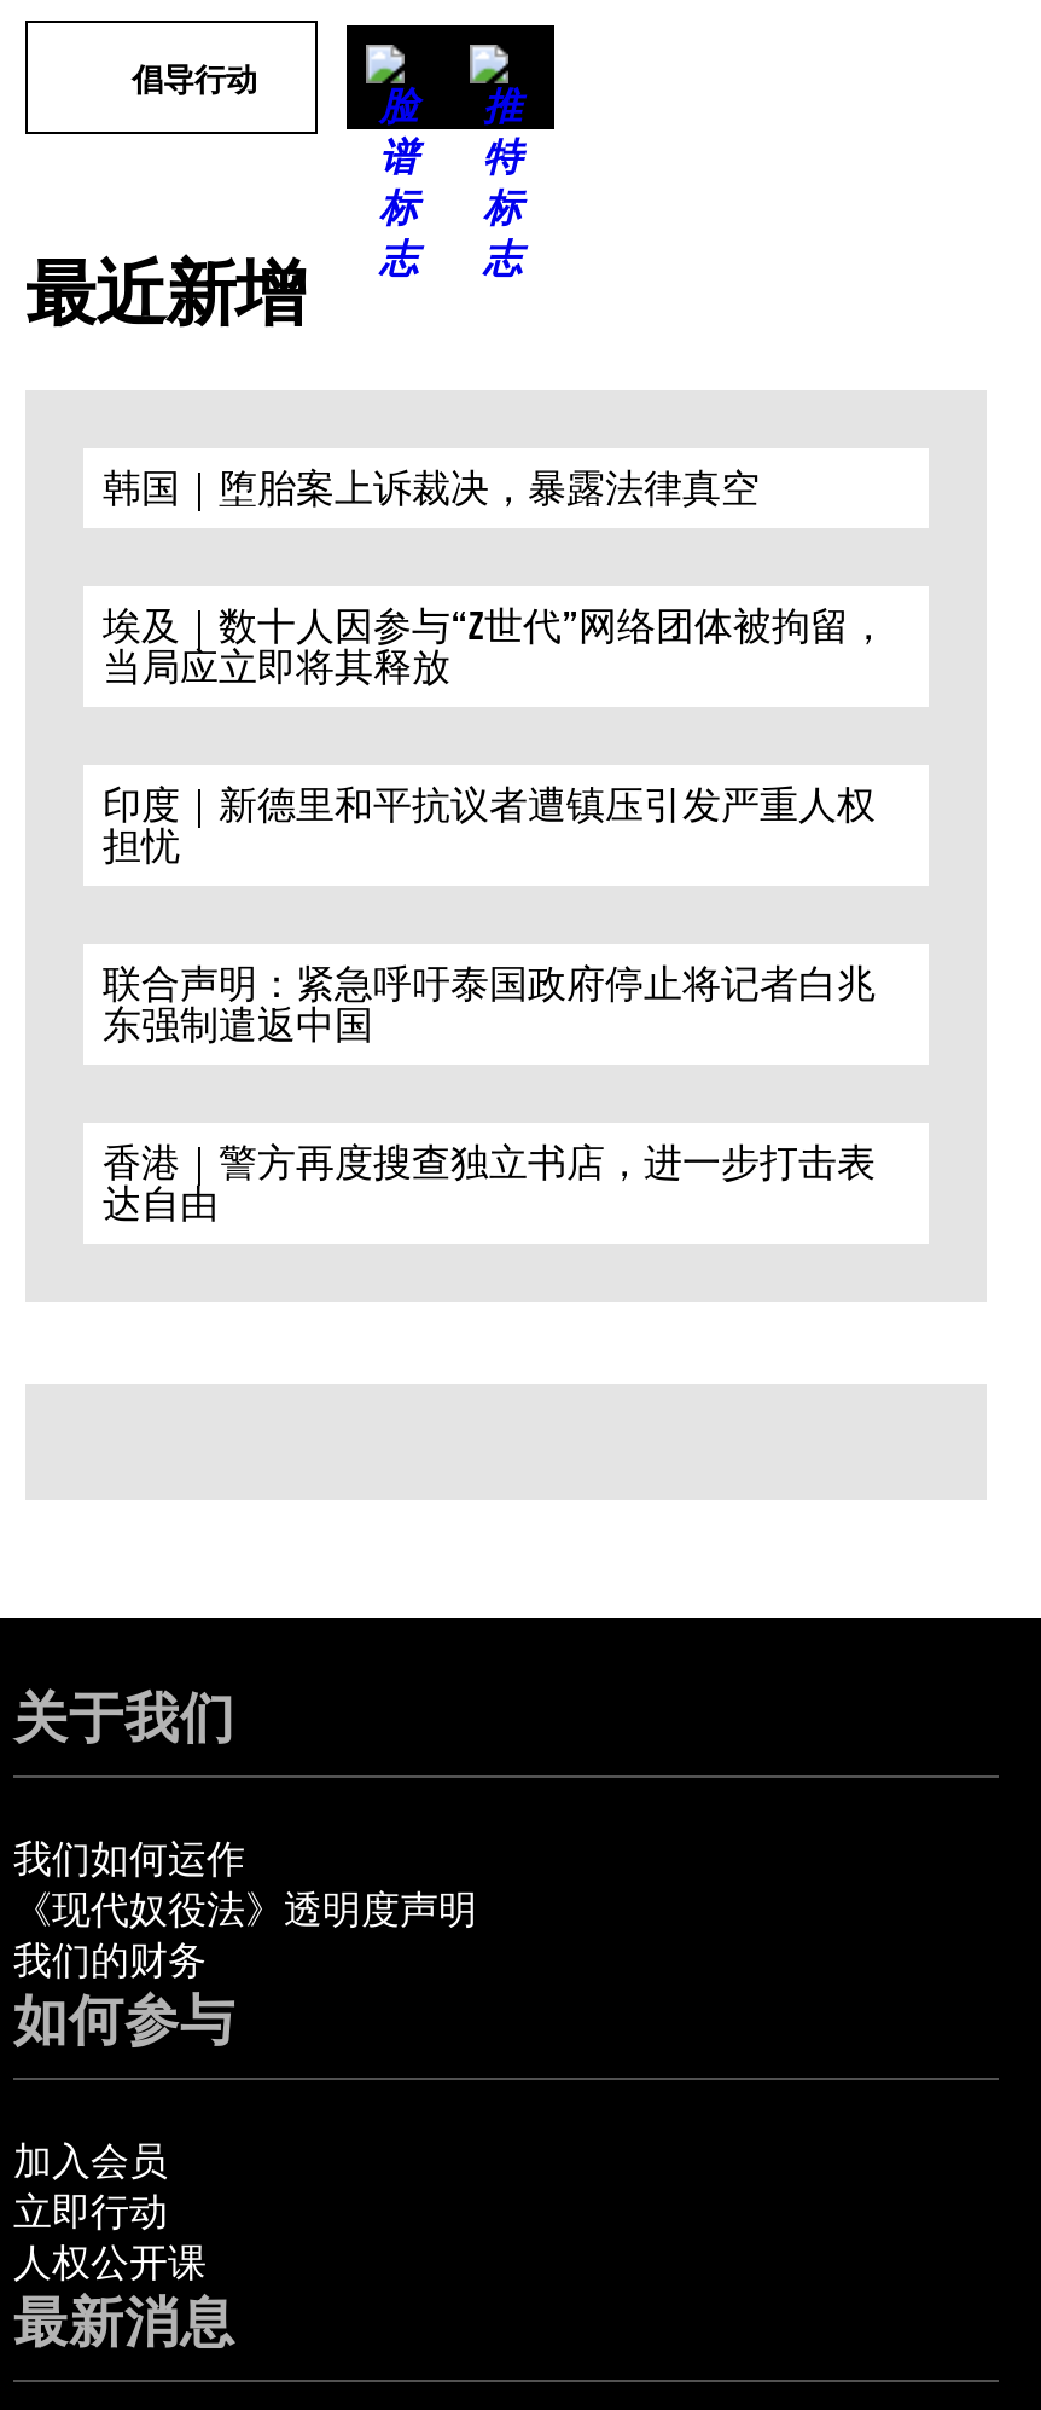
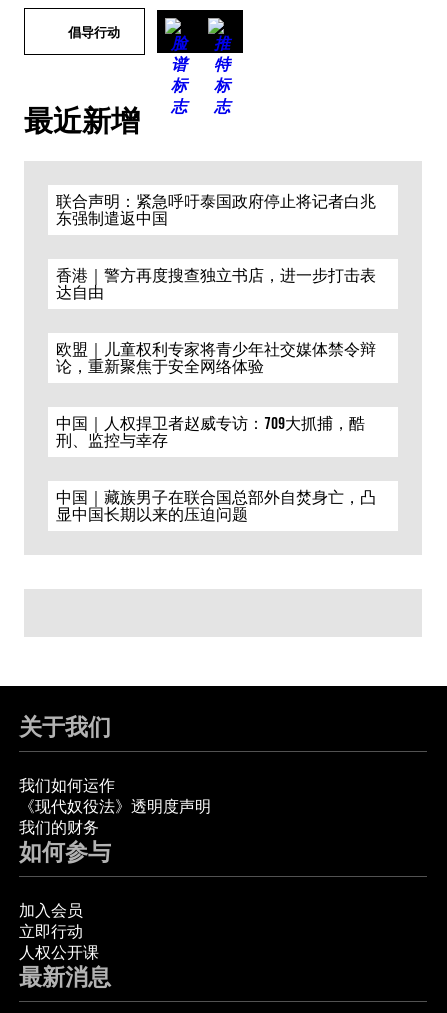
- 韩国｜堕胎案上诉裁决，暴露法律真空
- 埃及｜数十人因参与“Z世代”网络团体被拘留，
- 当局应立即将其释放
- 印度｜新德里和平抗议者遭镇压引发严重人权
- 担忧

moved up: 联合声明：紧急呼吁泰国政府停止将记者白兆 | 东强制遣返中国 | 香港｜警方再度搜查独立书店，进一步打击表 | 达自由

+ 欧盟｜儿童权利专家将青少年社交媒体禁令辩
+ 论，重新聚焦于安全网络体验
+ 中国｜人权捍卫者赵威专访：709大抓捕，酷
+ 刑、监控与幸存
+ 中国｜藏族男子在联合国总部外自焚身亡，凸
+ 显中国长期以来的压迫问题
